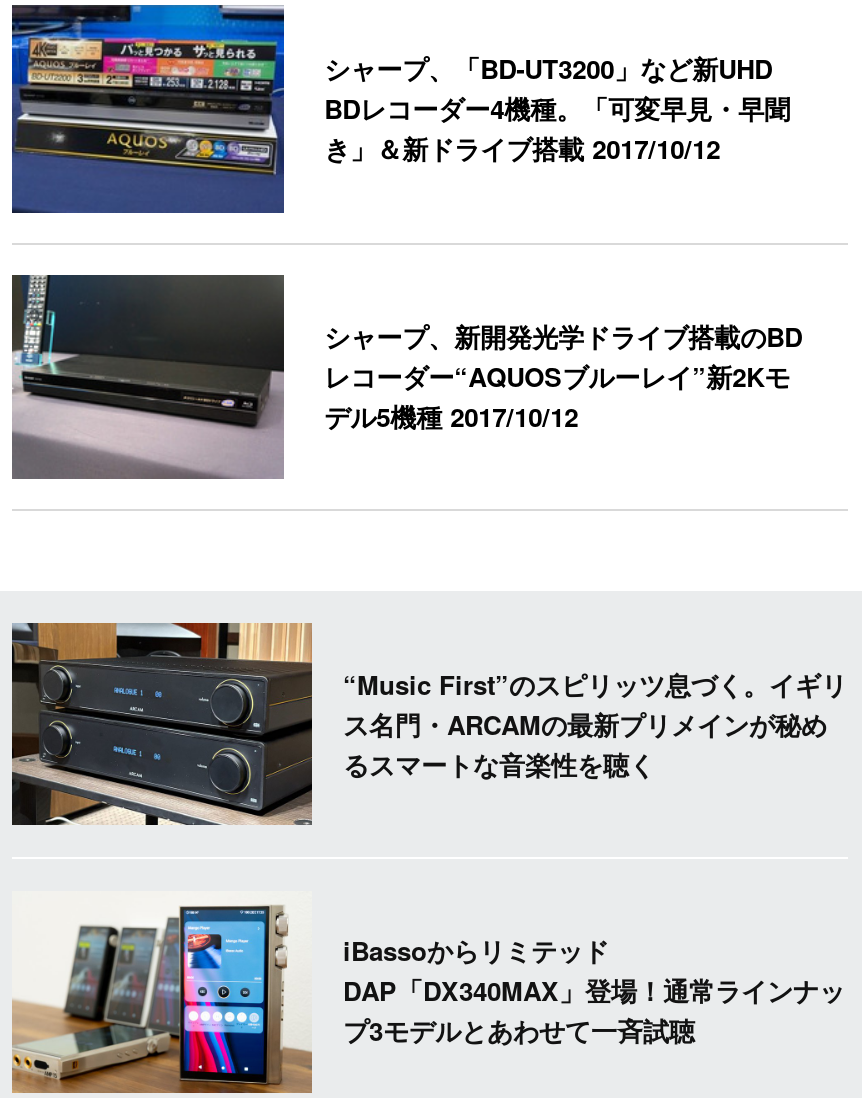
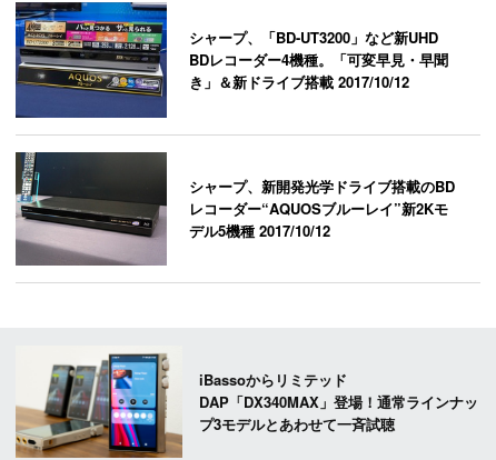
- [image]
- “Music First”のスピリッツ息づく。イギリ
- ス名門・ARCAMの最新プリメインが秘め
- るスマートな音楽性を聴く
